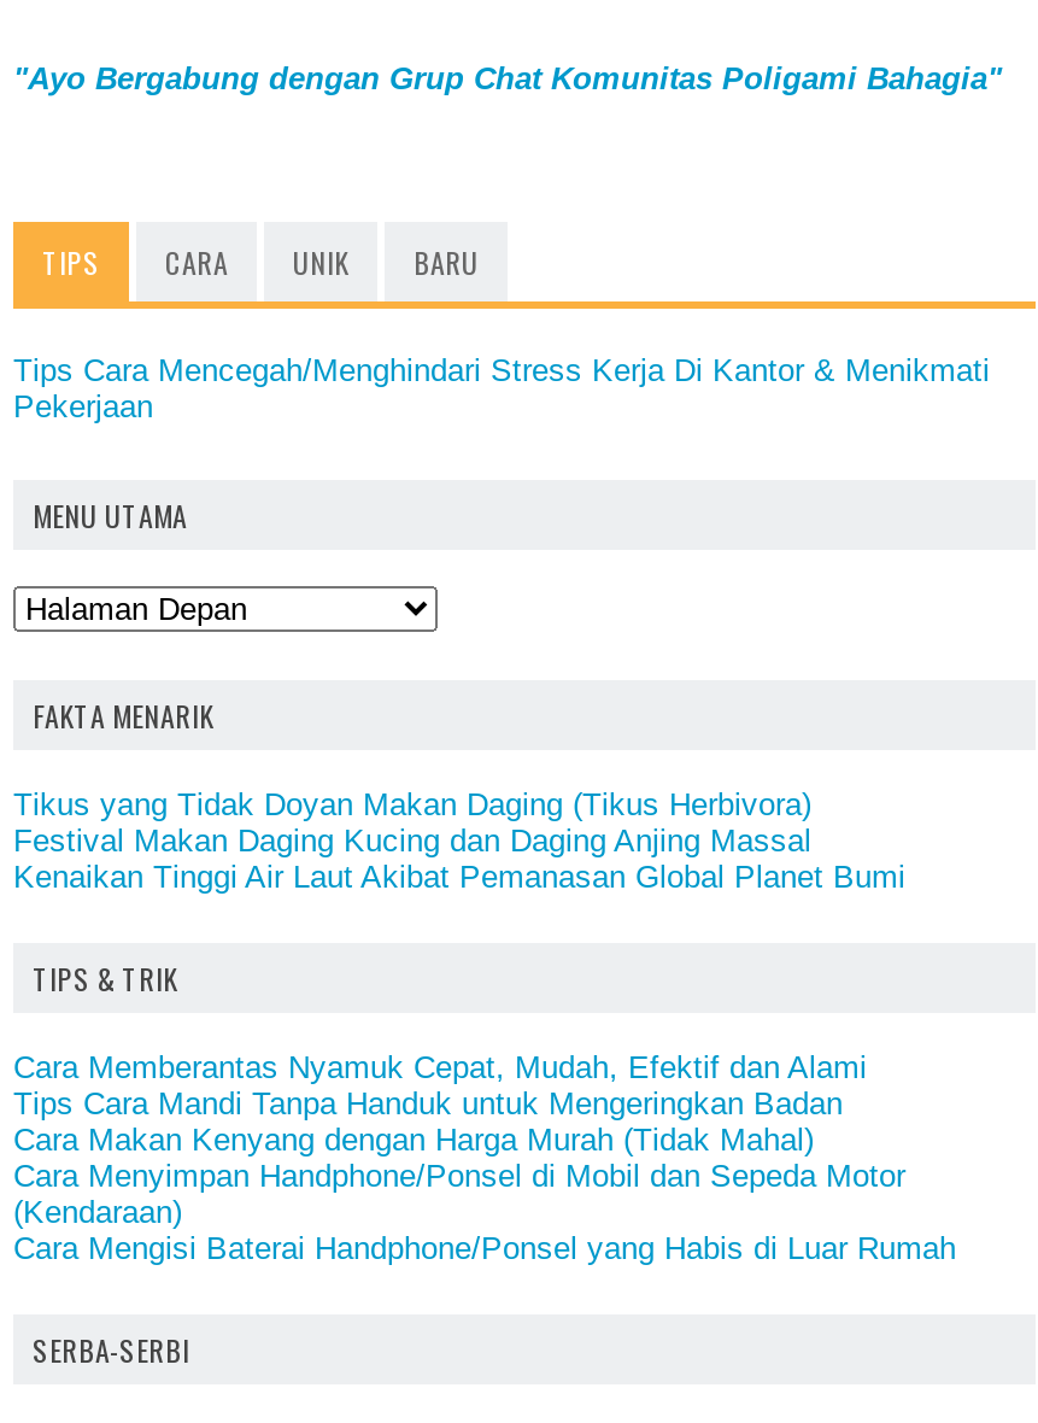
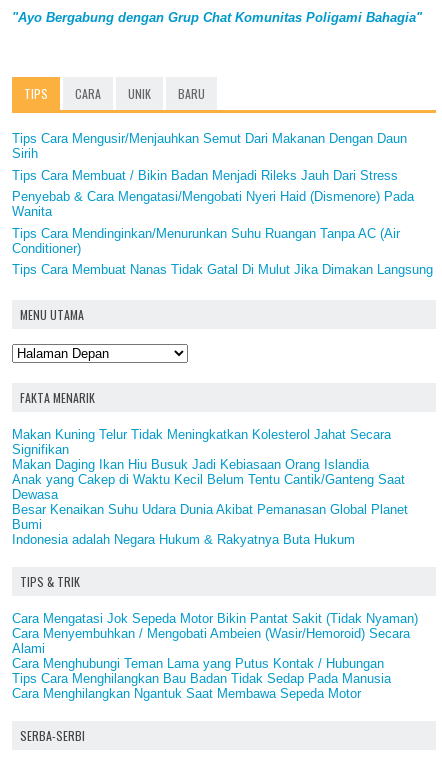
- Tips Cara Mencegah/Menghindari Stress Kerja Di Kantor & Menikmati
- Pekerjaan
+ Tips Cara Mengusir/Menjauhkan Semut Dari Makanan Dengan Daun
+ Sirih
+ Tips Cara Membuat / Bikin Badan Menjadi Rileks Jauh Dari Stress
+ Penyebab & Cara Mengatasi/Mengobati Nyeri Haid (Dismenore) Pada
+ Wanita
+ Tips Cara Mendinginkan/Menurunkan Suhu Ruangan Tanpa AC (Air
+ Conditioner)
+ Tips Cara Membuat Nanas Tidak Gatal Di Mulut Jika Dimakan Langsung

- Tikus yang Tidak Doyan Makan Daging (Tikus Herbivora)
- Festival Makan Daging Kucing dan Daging Anjing Massal
- Kenaikan Tinggi Air Laut Akibat Pemanasan Global Planet Bumi
+ Makan Kuning Telur Tidak Meningkatkan Kolesterol Jahat Secara
+ Signifikan
+ Makan Daging Ikan Hiu Busuk Jadi Kebiasaan Orang Islandia
+ Anak yang Cakep di Waktu Kecil Belum Tentu Cantik/Ganteng Saat
+ Dewasa
+ Besar Kenaikan Suhu Udara Dunia Akibat Pemanasan Global Planet
+ Bumi
+ Indonesia adalah Negara Hukum & Rakyatnya Buta Hukum

- Cara Memberantas Nyamuk Cepat, Mudah, Efektif dan Alami
- Tips Cara Mandi Tanpa Handuk untuk Mengeringkan Badan
- Cara Makan Kenyang dengan Harga Murah (Tidak Mahal)
- Cara Menyimpan Handphone/Ponsel di Mobil dan Sepeda Motor
- (Kendaraan)
- Cara Mengisi Baterai Handphone/Ponsel yang Habis di Luar Rumah
+ Cara Mengatasi Jok Sepeda Motor Bikin Pantat Sakit (Tidak Nyaman)
+ Cara Menyembuhkan / Mengobati Ambeien (Wasir/Hemoroid) Secara
+ Alami
+ Cara Menghubungi Teman Lama yang Putus Kontak / Hubungan
+ Tips Cara Menghilangkan Bau Badan Tidak Sedap Pada Manusia
+ Cara Menghilangkan Ngantuk Saat Membawa Sepeda Motor
